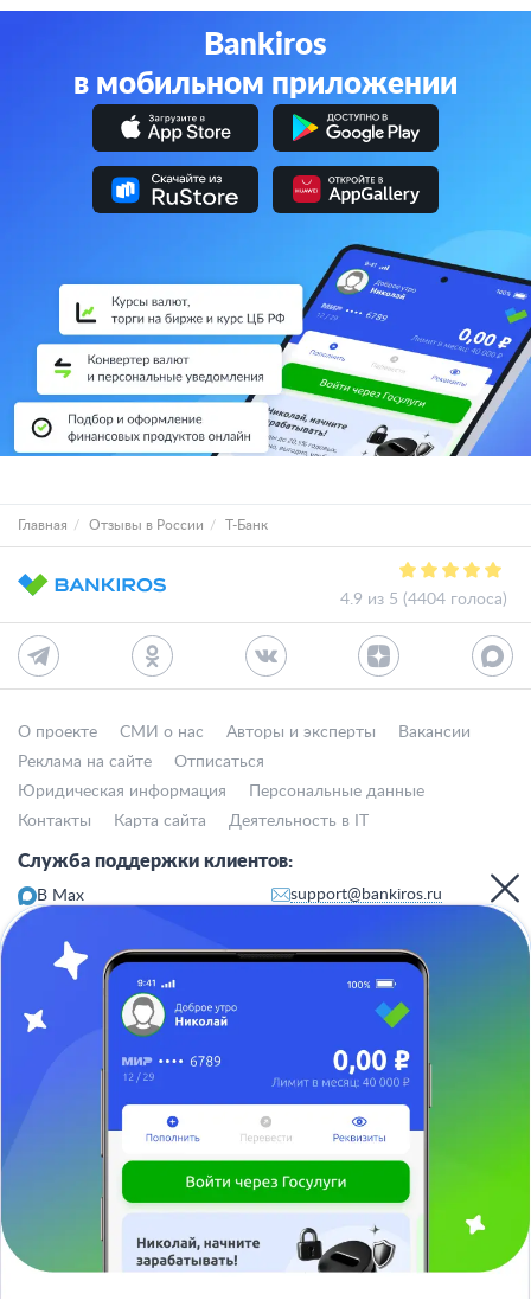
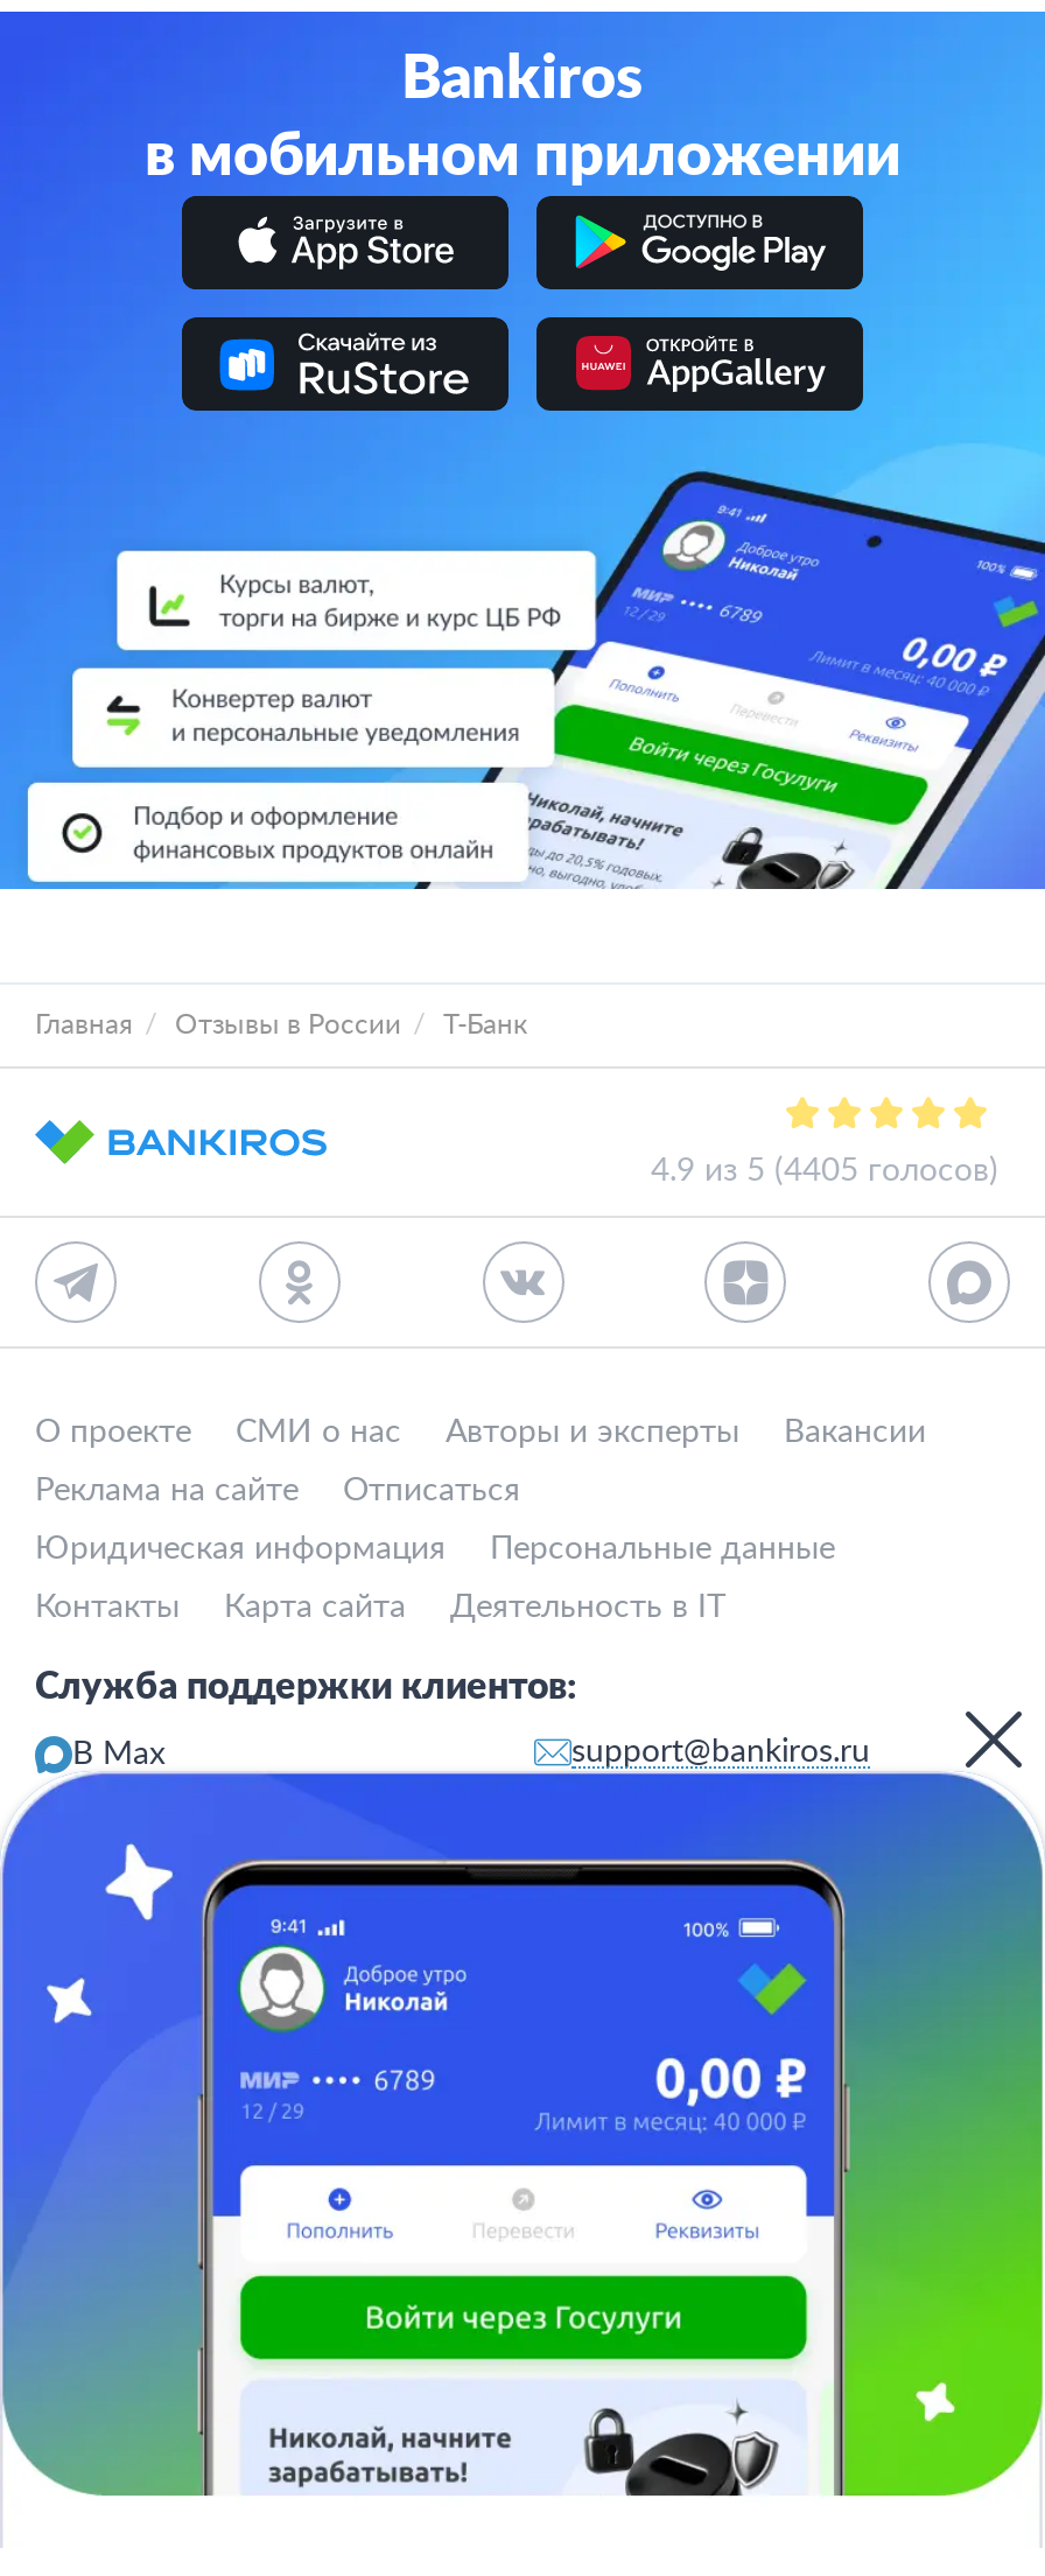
- 4.9 из 5 (4404 голоса)
+ 4.9 из 5 (4405 голосов)
